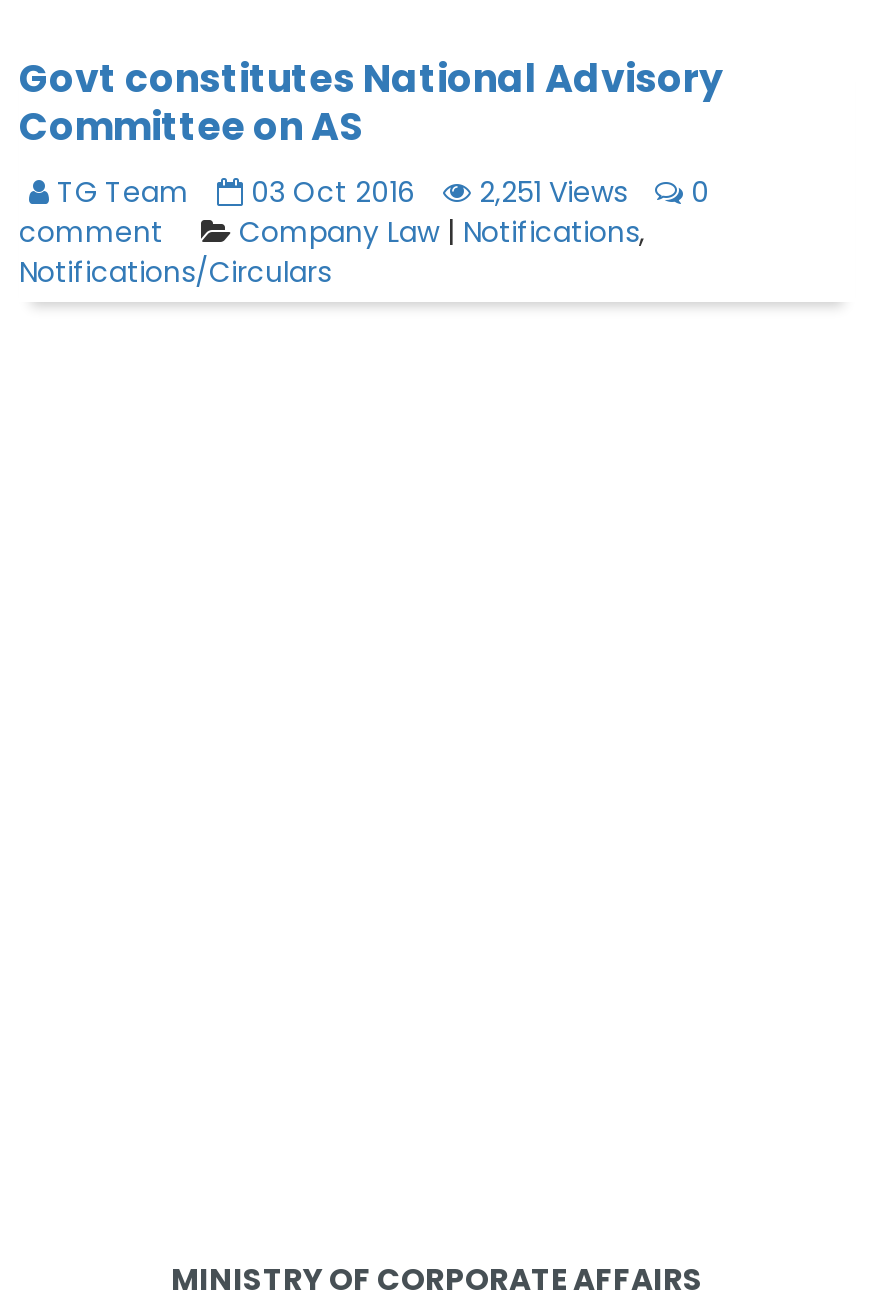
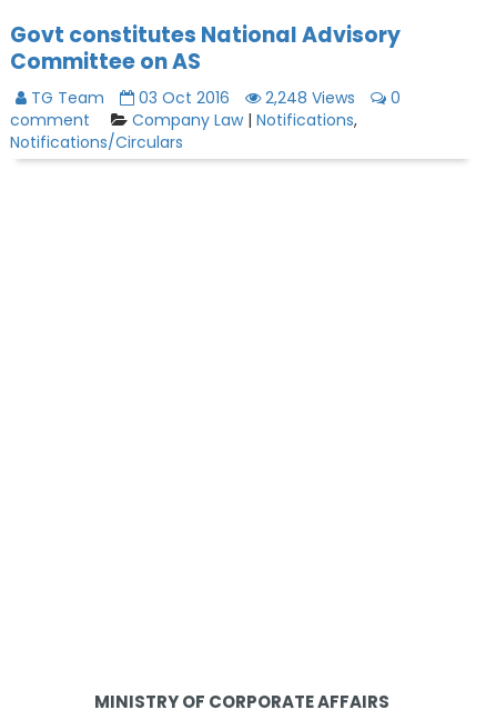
- TG Team 03 Oct 2016 2,251 Views 0
+ TG Team 03 Oct 2016 2,248 Views 0
